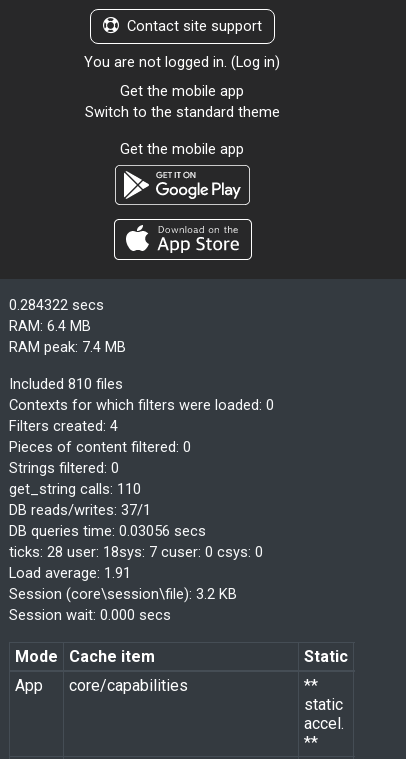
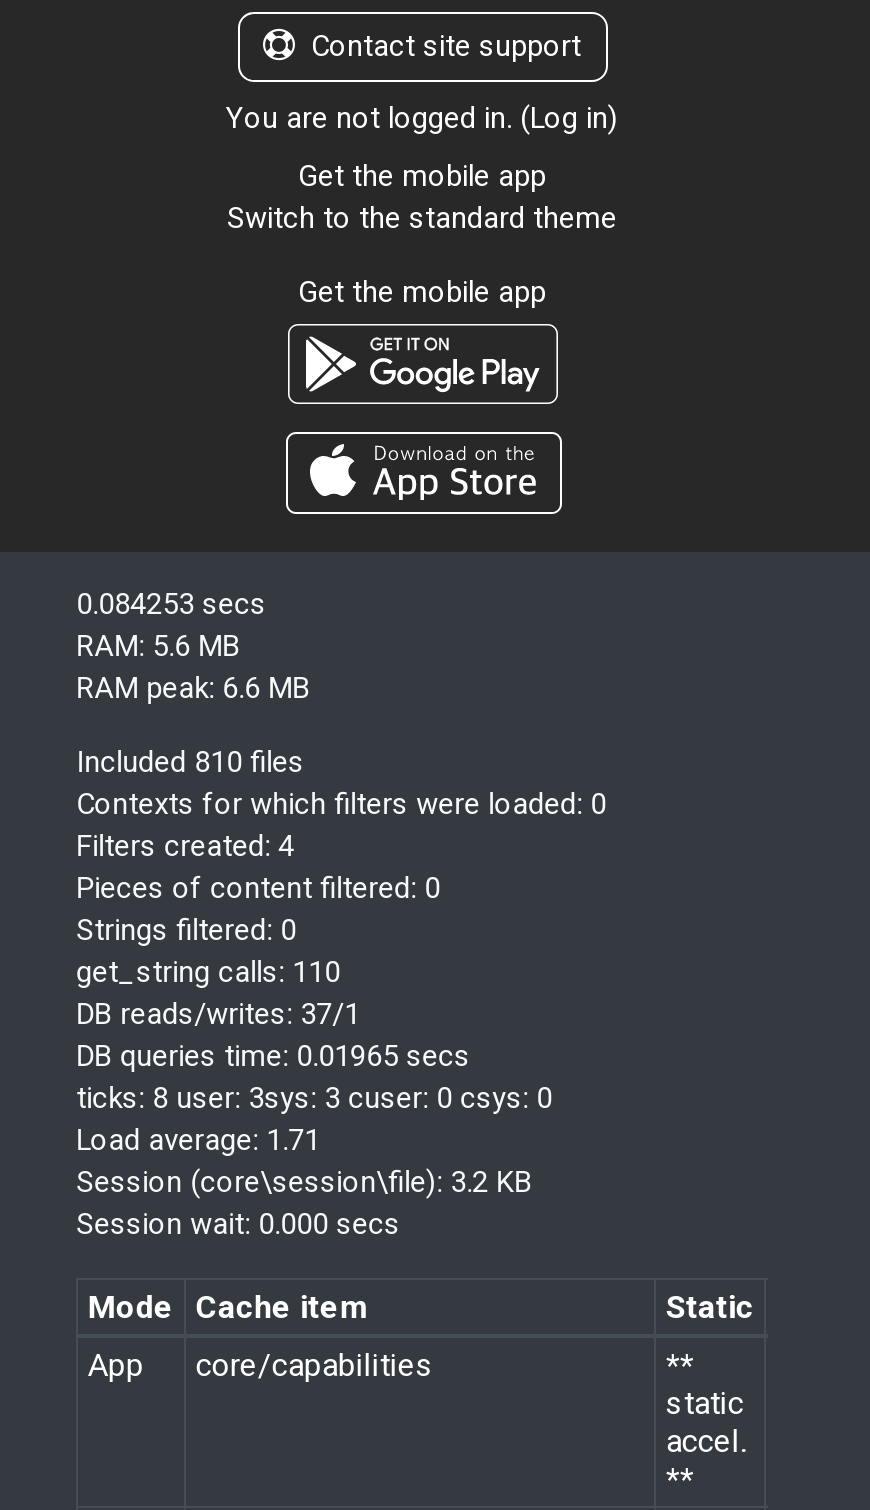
- 0.284322 secs
+ 0.084253 secs

- RAM: 6.4 MB
+ RAM: 5.6 MB

- RAM peak: 7.4 MB
+ RAM peak: 6.6 MB

- DB queries time: 0.03056 secs
+ DB queries time: 0.01965 secs

- ticks: 28 user: 18sys: 7 cuser: 0 csys: 0
+ ticks: 8 user: 3sys: 3 cuser: 0 csys: 0

- Load average: 1.91
+ Load average: 1.71
